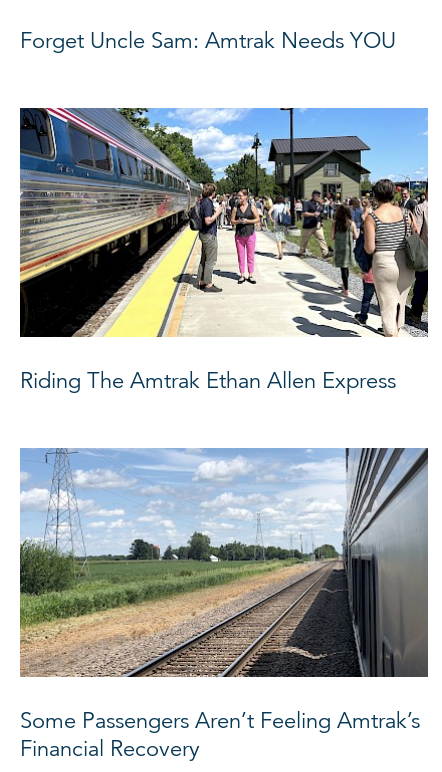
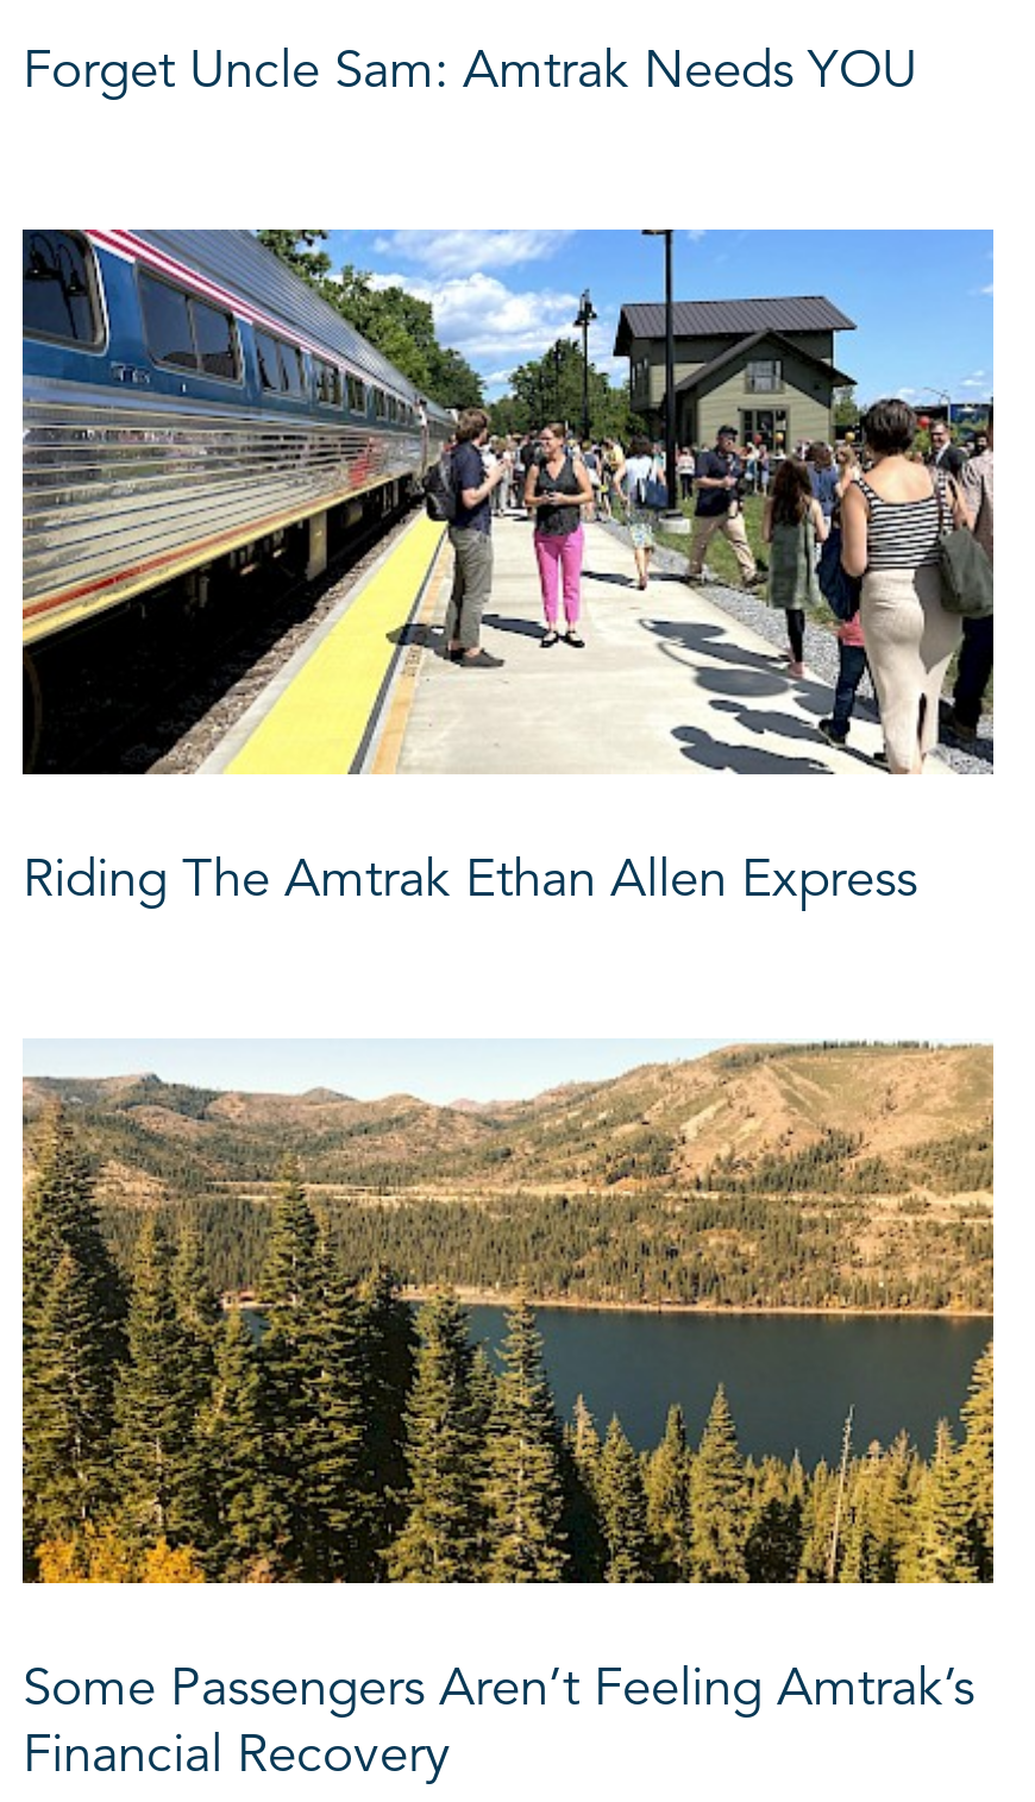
- [image]
+ [image]
